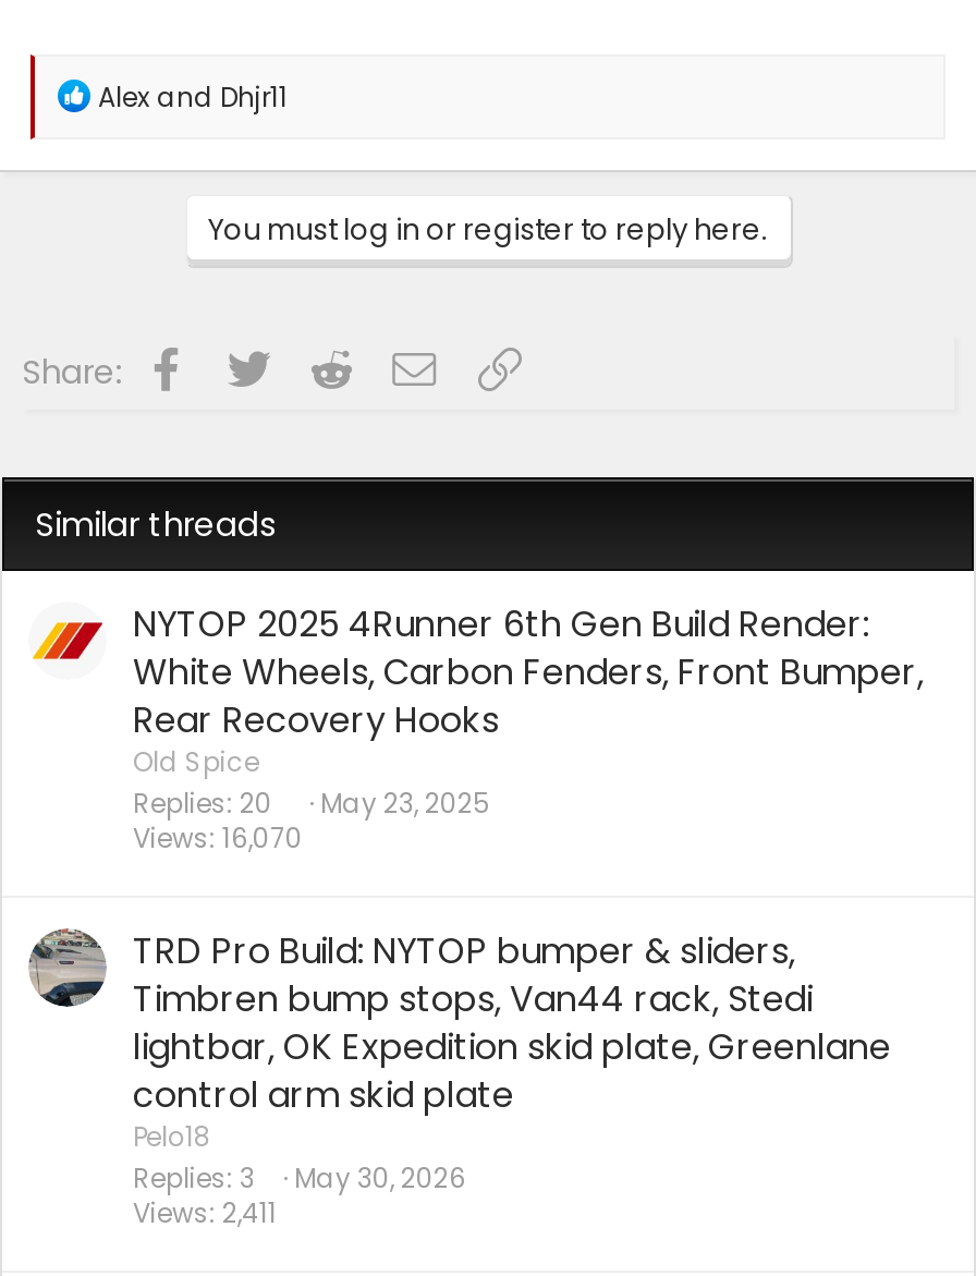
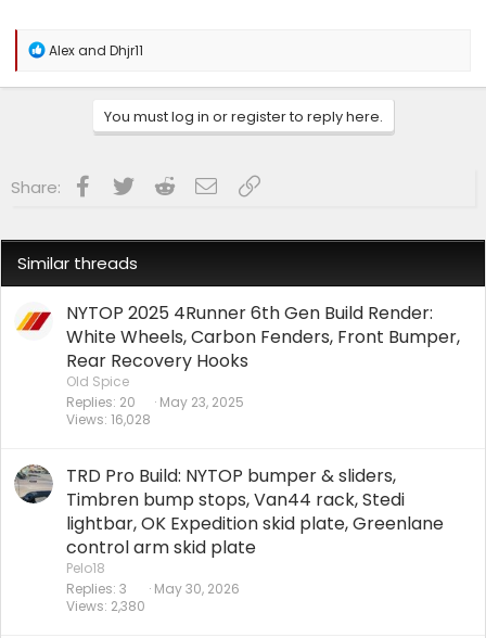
- Views 16,070
+ Views 16,028

- Views 2,411
+ Views 2,380
